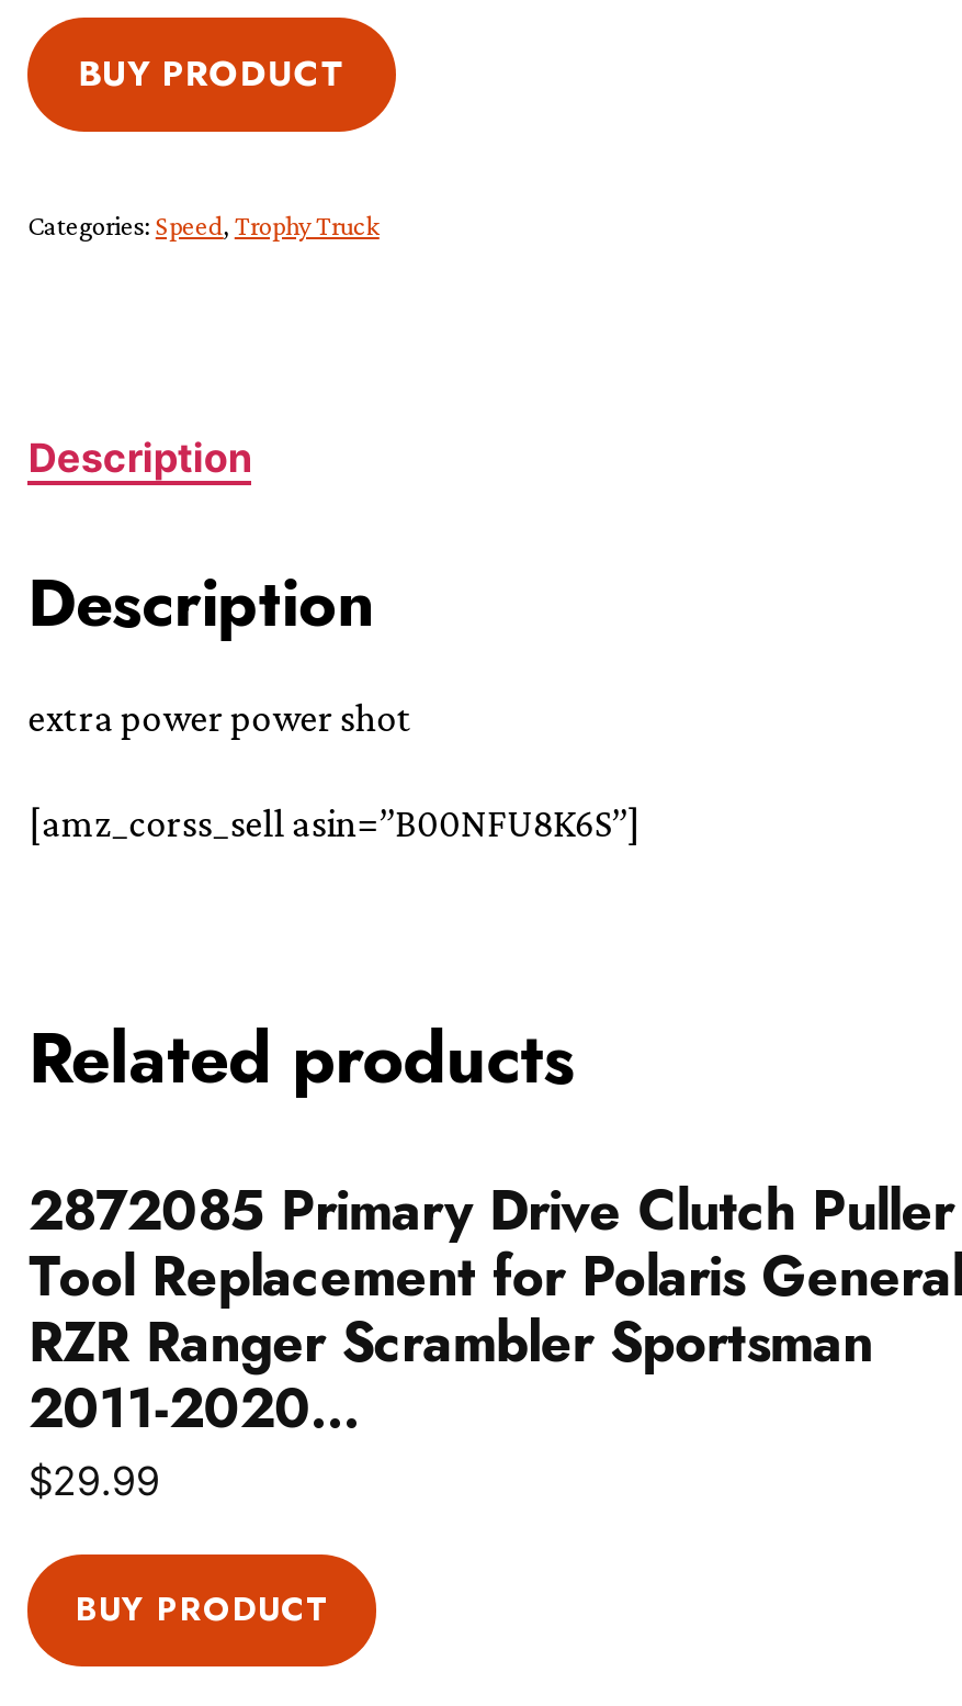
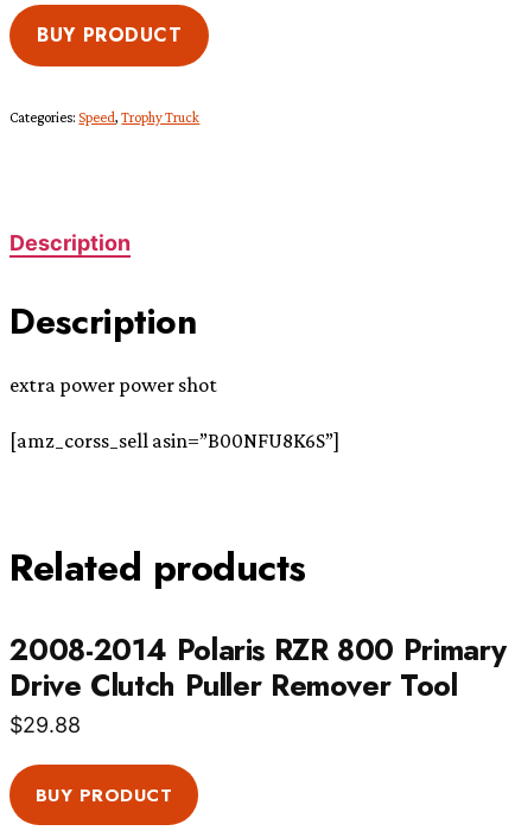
- 2872085 Primary Drive Clutch Puller
- Tool Replacement for Polaris General
- RZR Ranger Scrambler Sportsman
- 2011-2020…
- $29.99
+ 2008-2014 Polaris RZR 800 Primary
+ Drive Clutch Puller Remover Tool
+ $29.88
